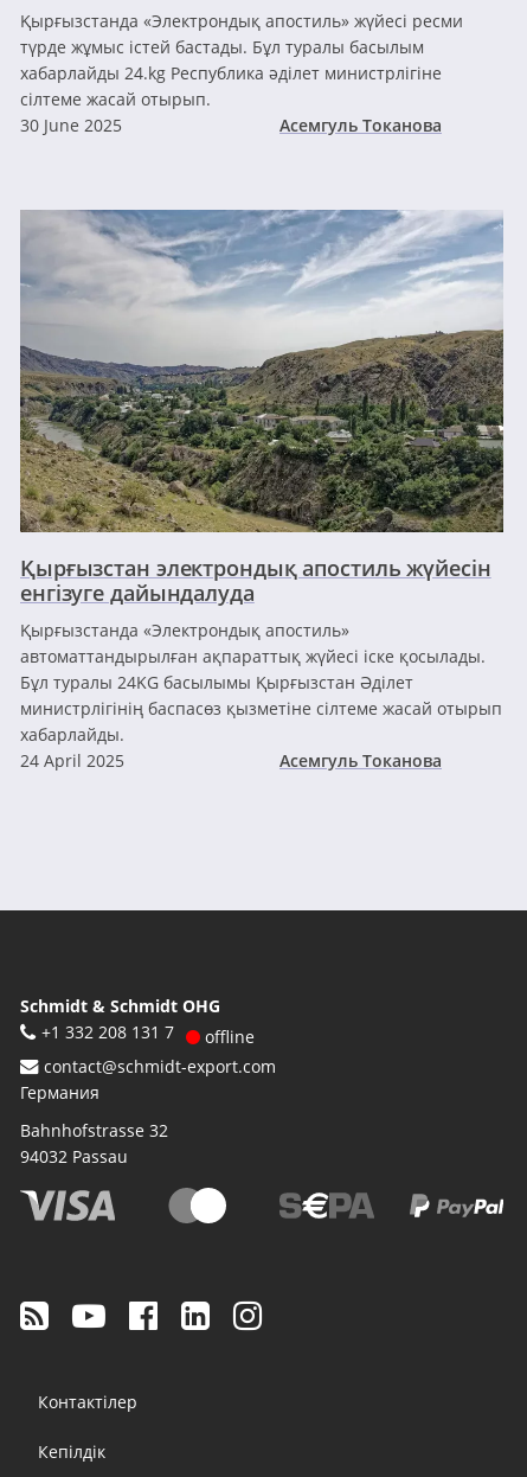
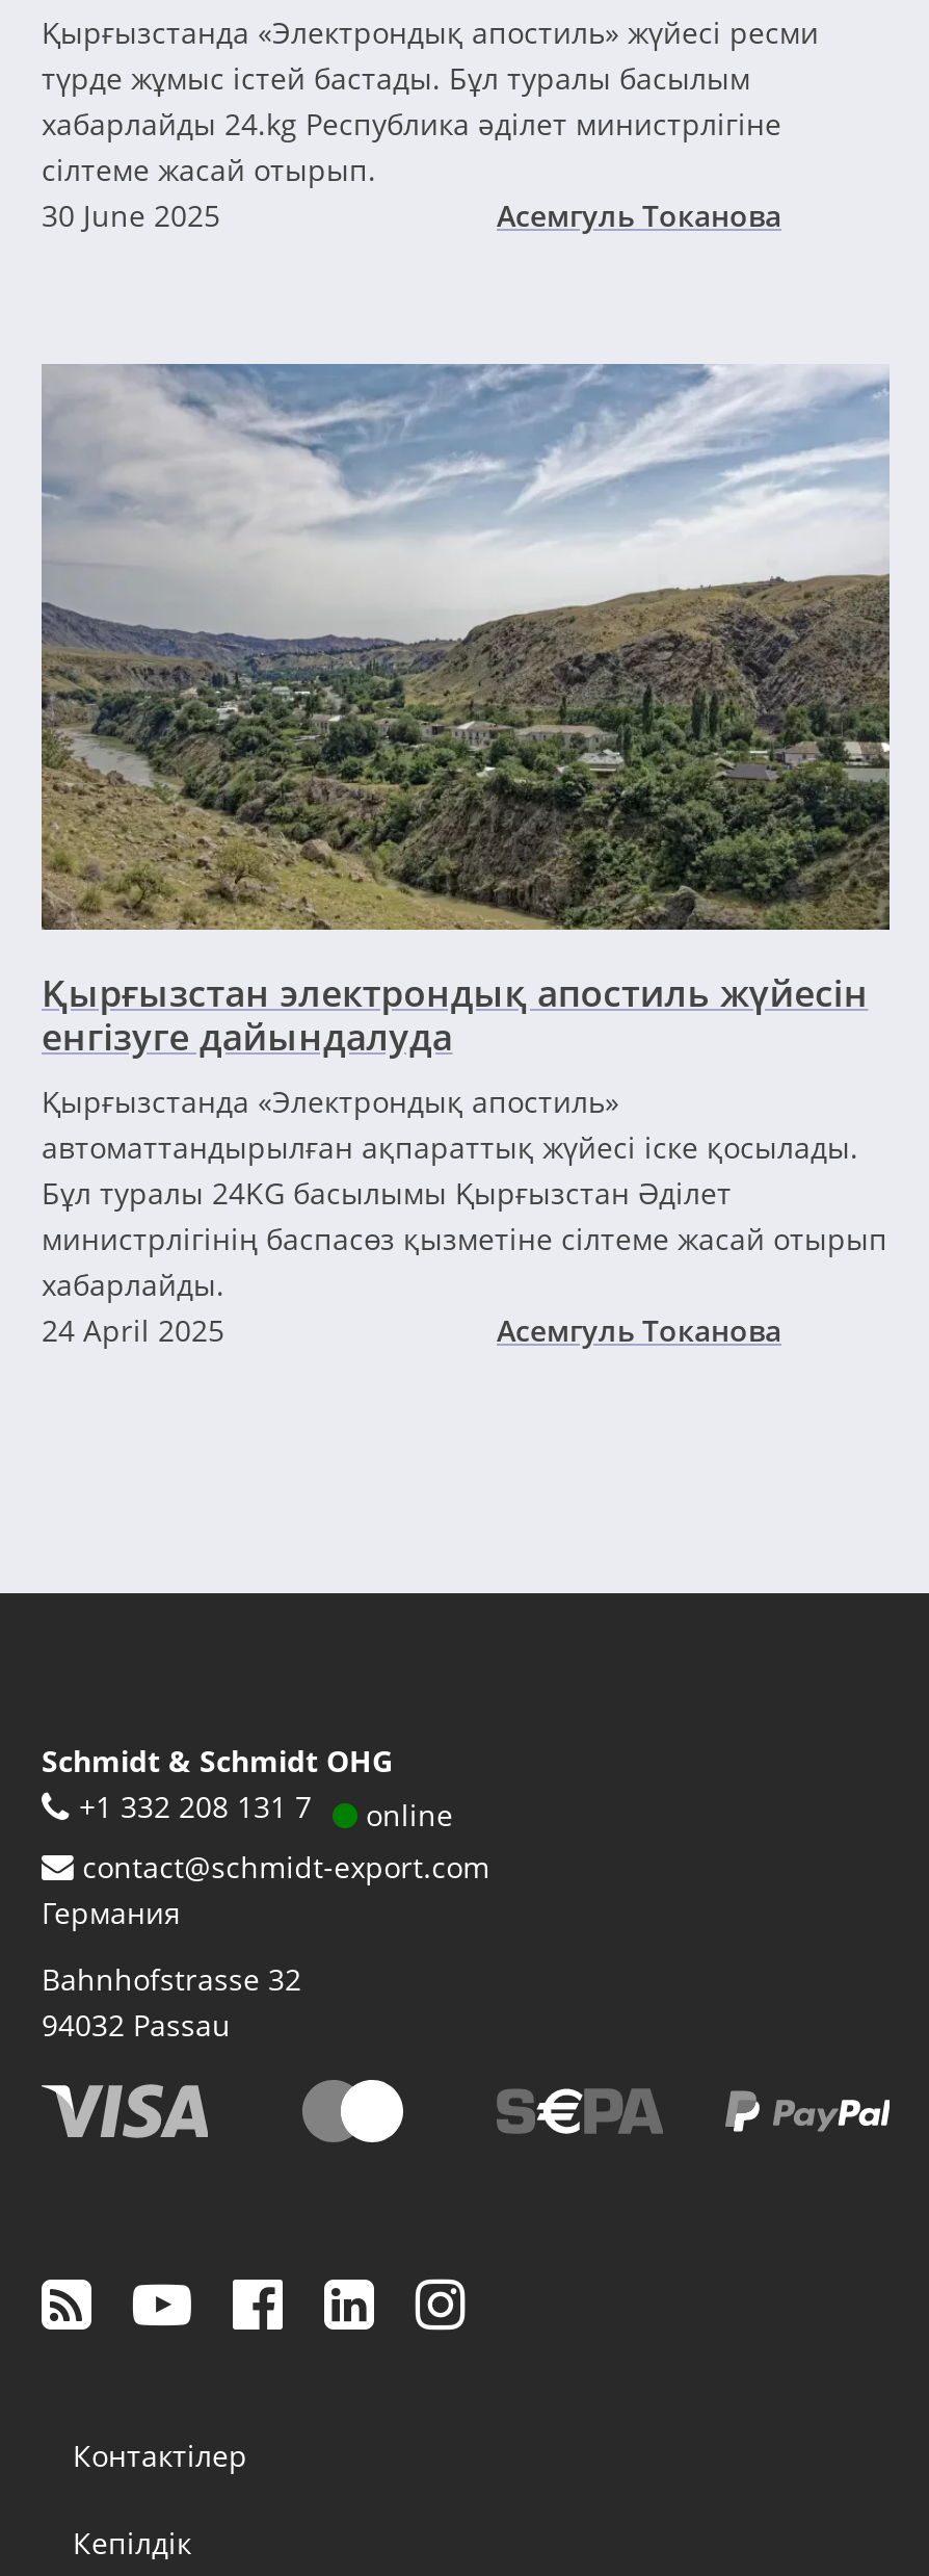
- offline
+ online
